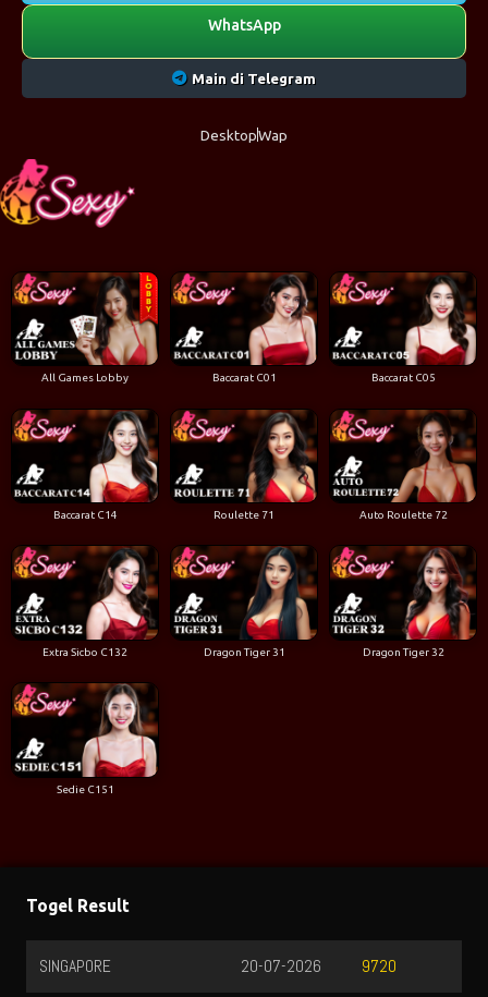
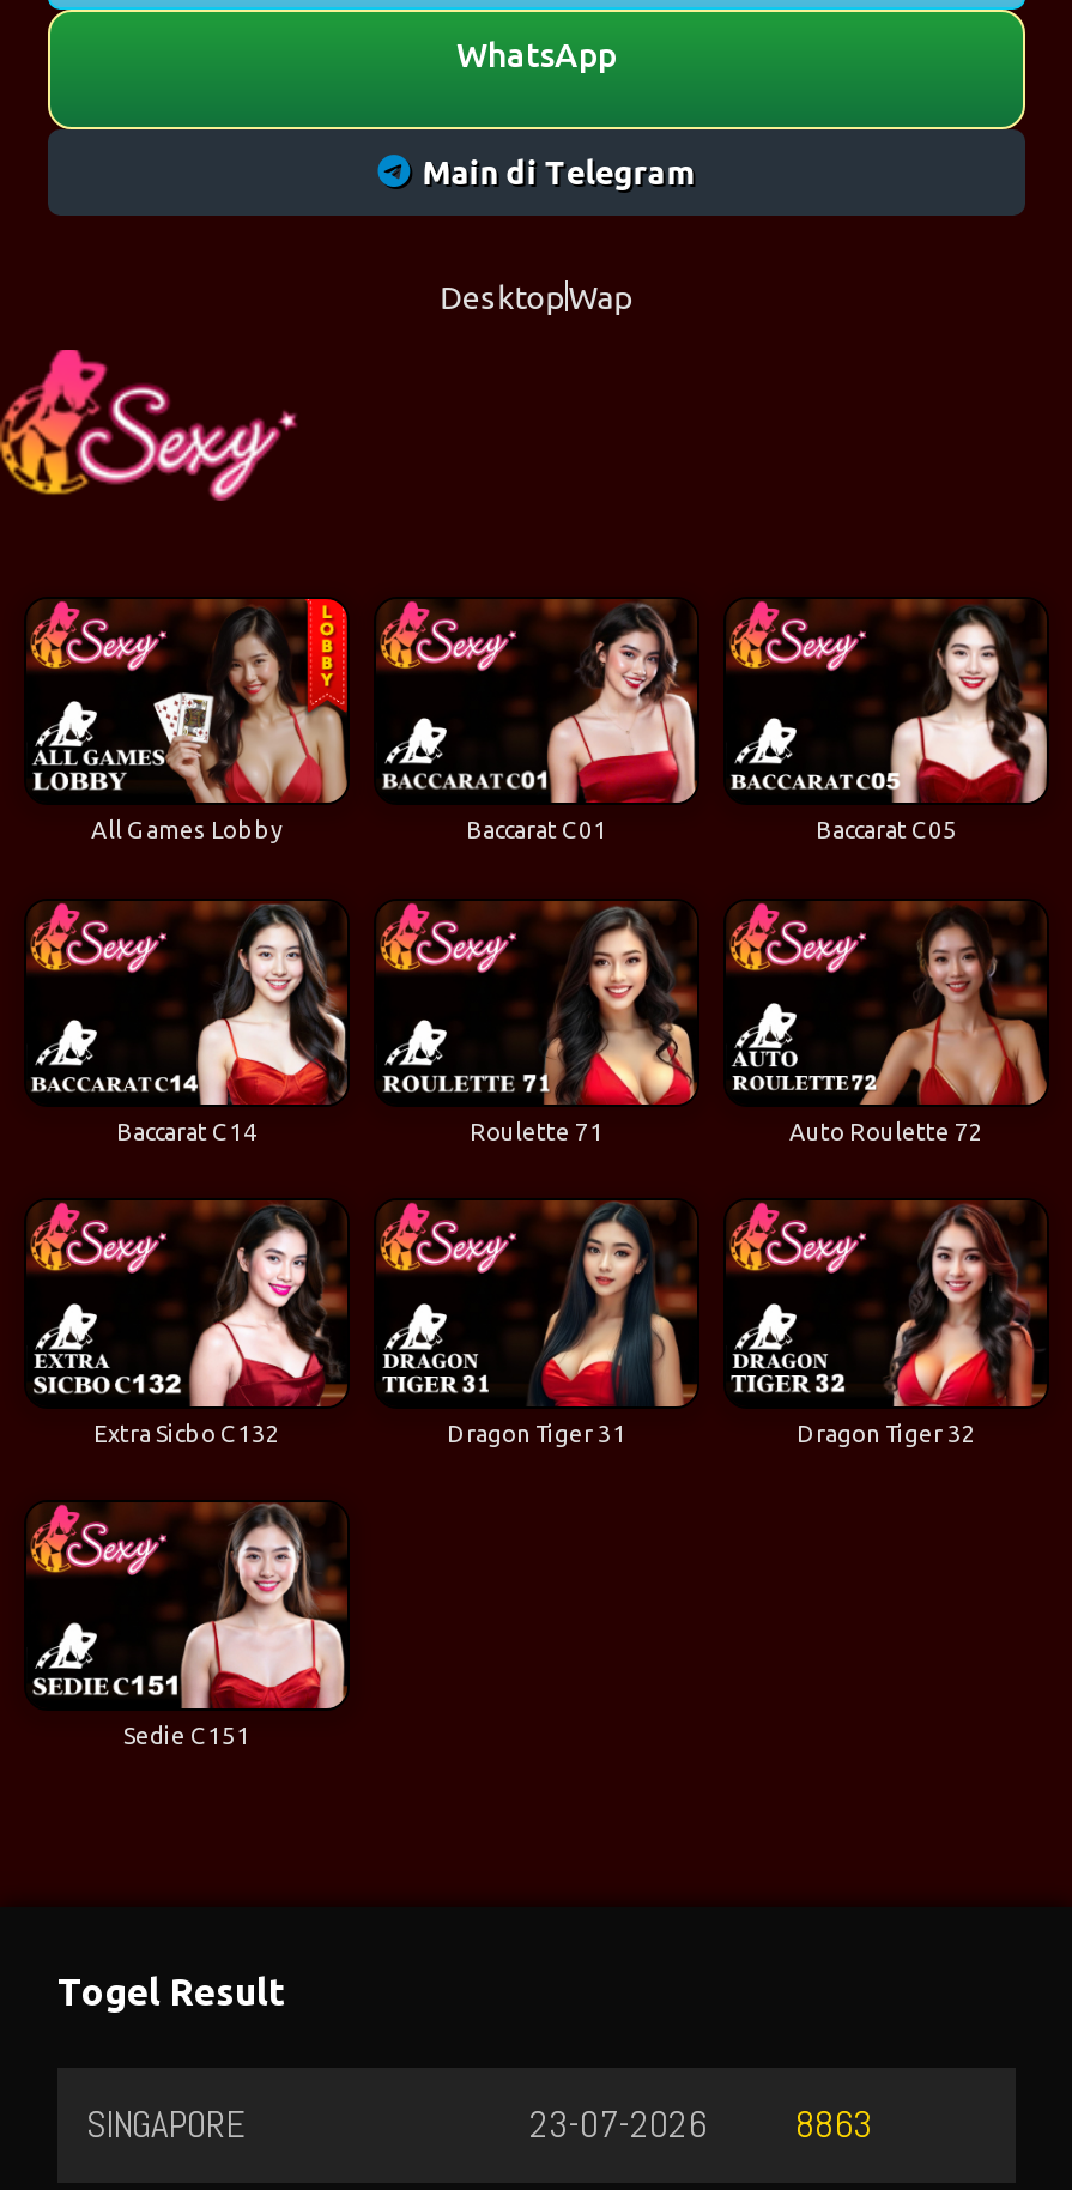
- 20-07-2026
+ 23-07-2026

- 9720
+ 8863
